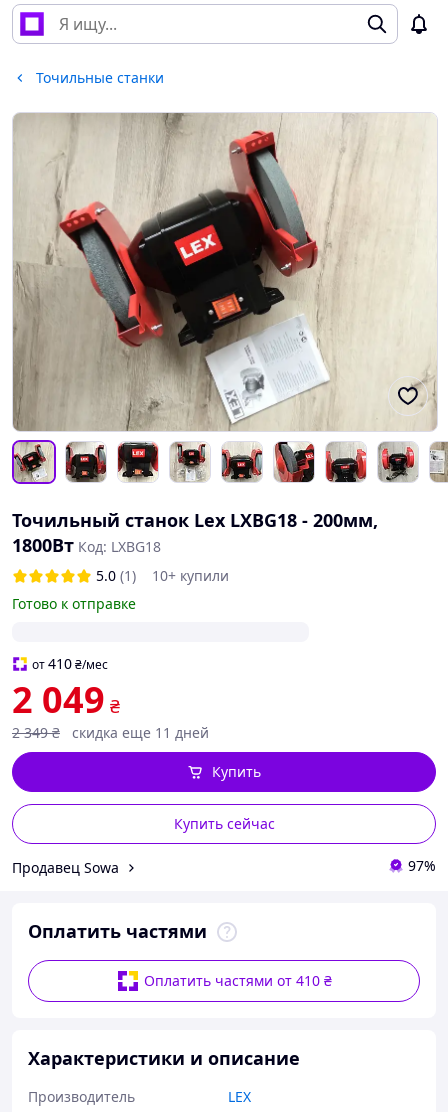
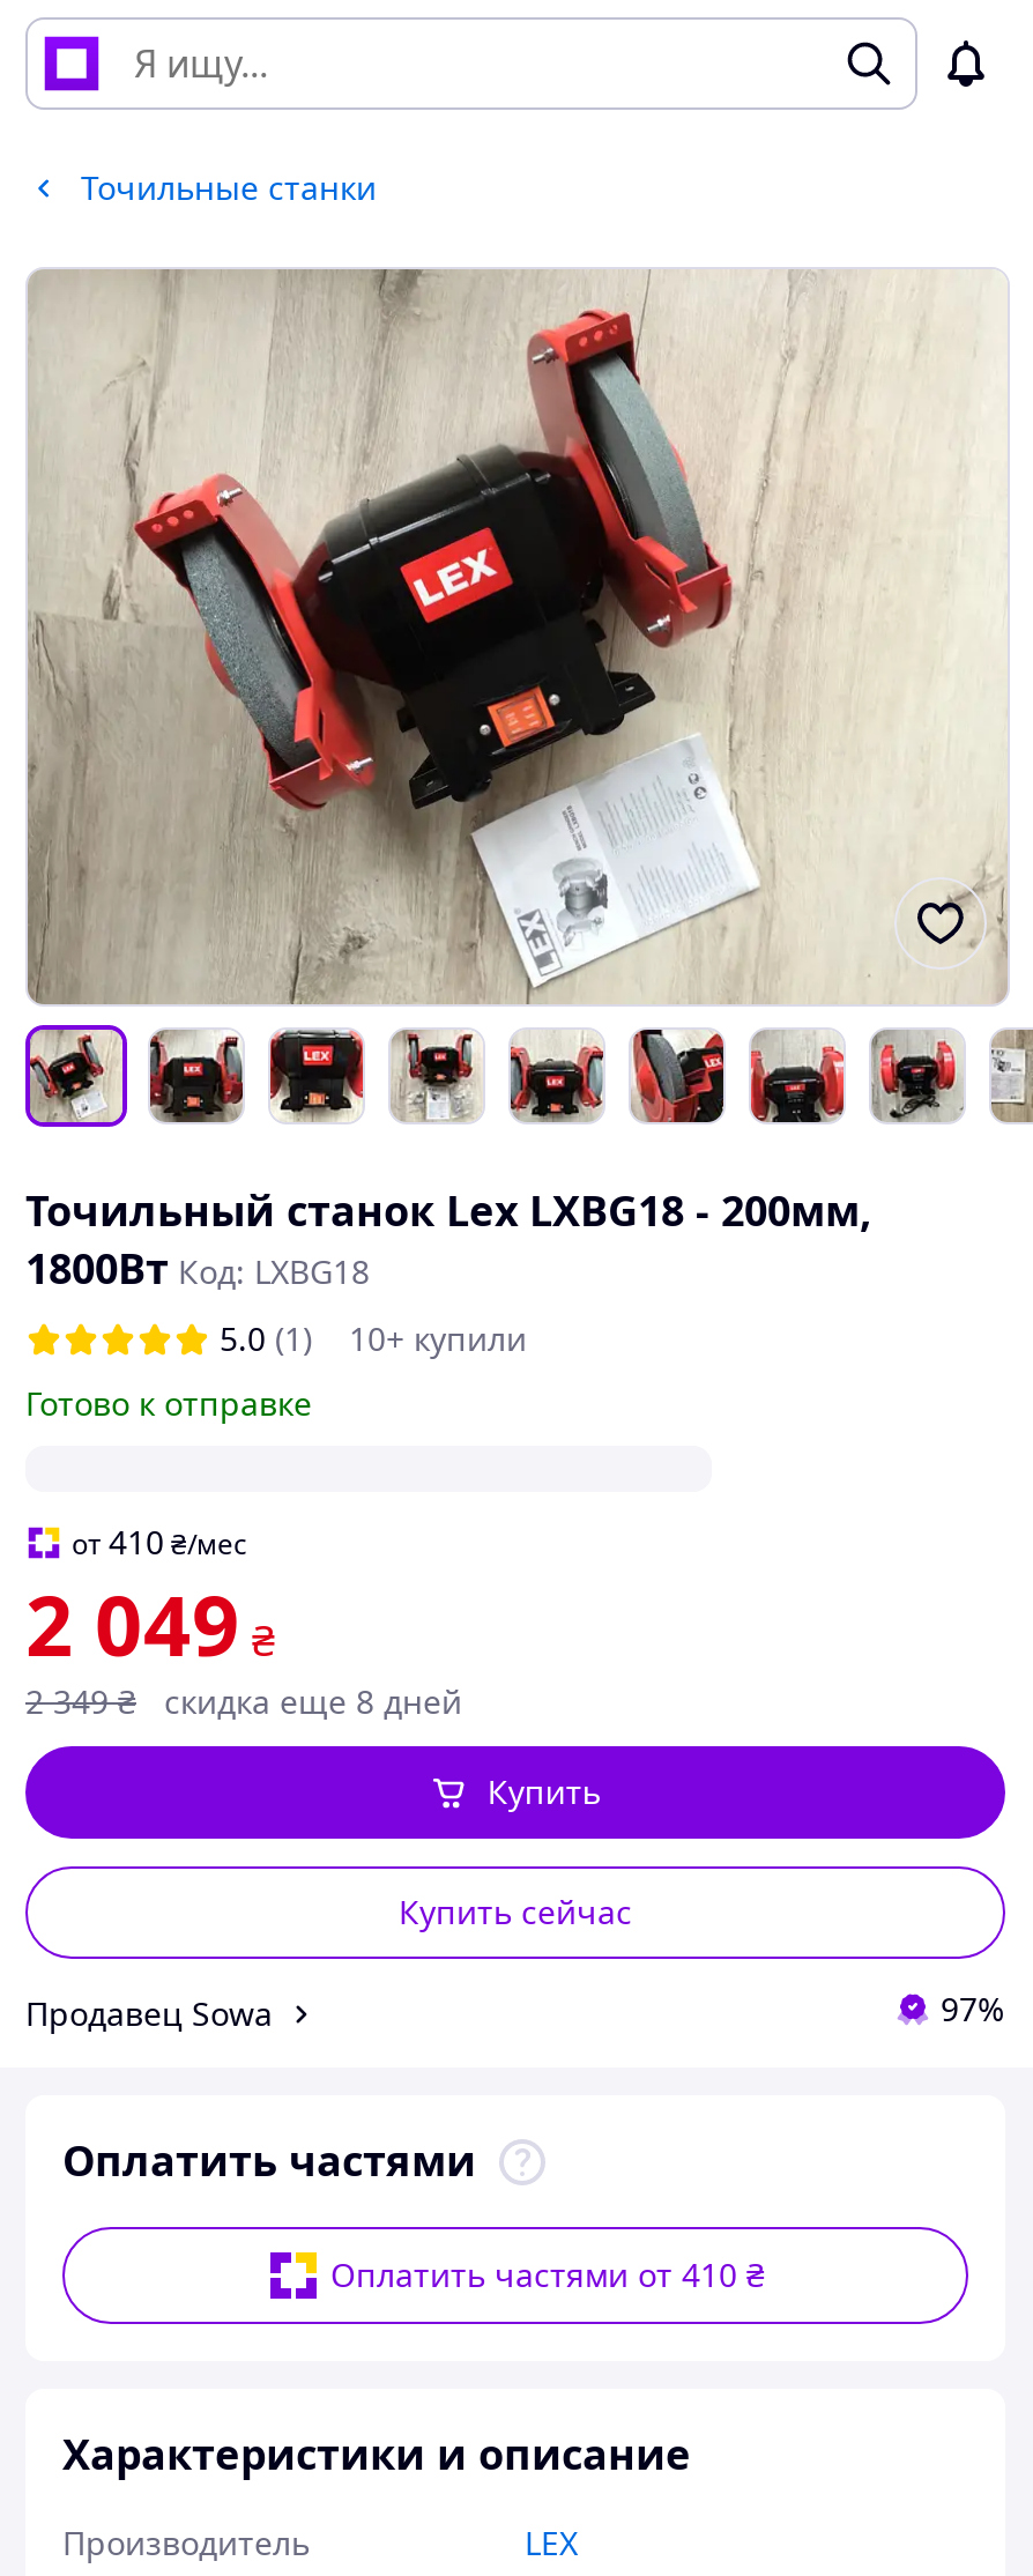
- скидка еще 11 дней
+ скидка еще 8 дней
